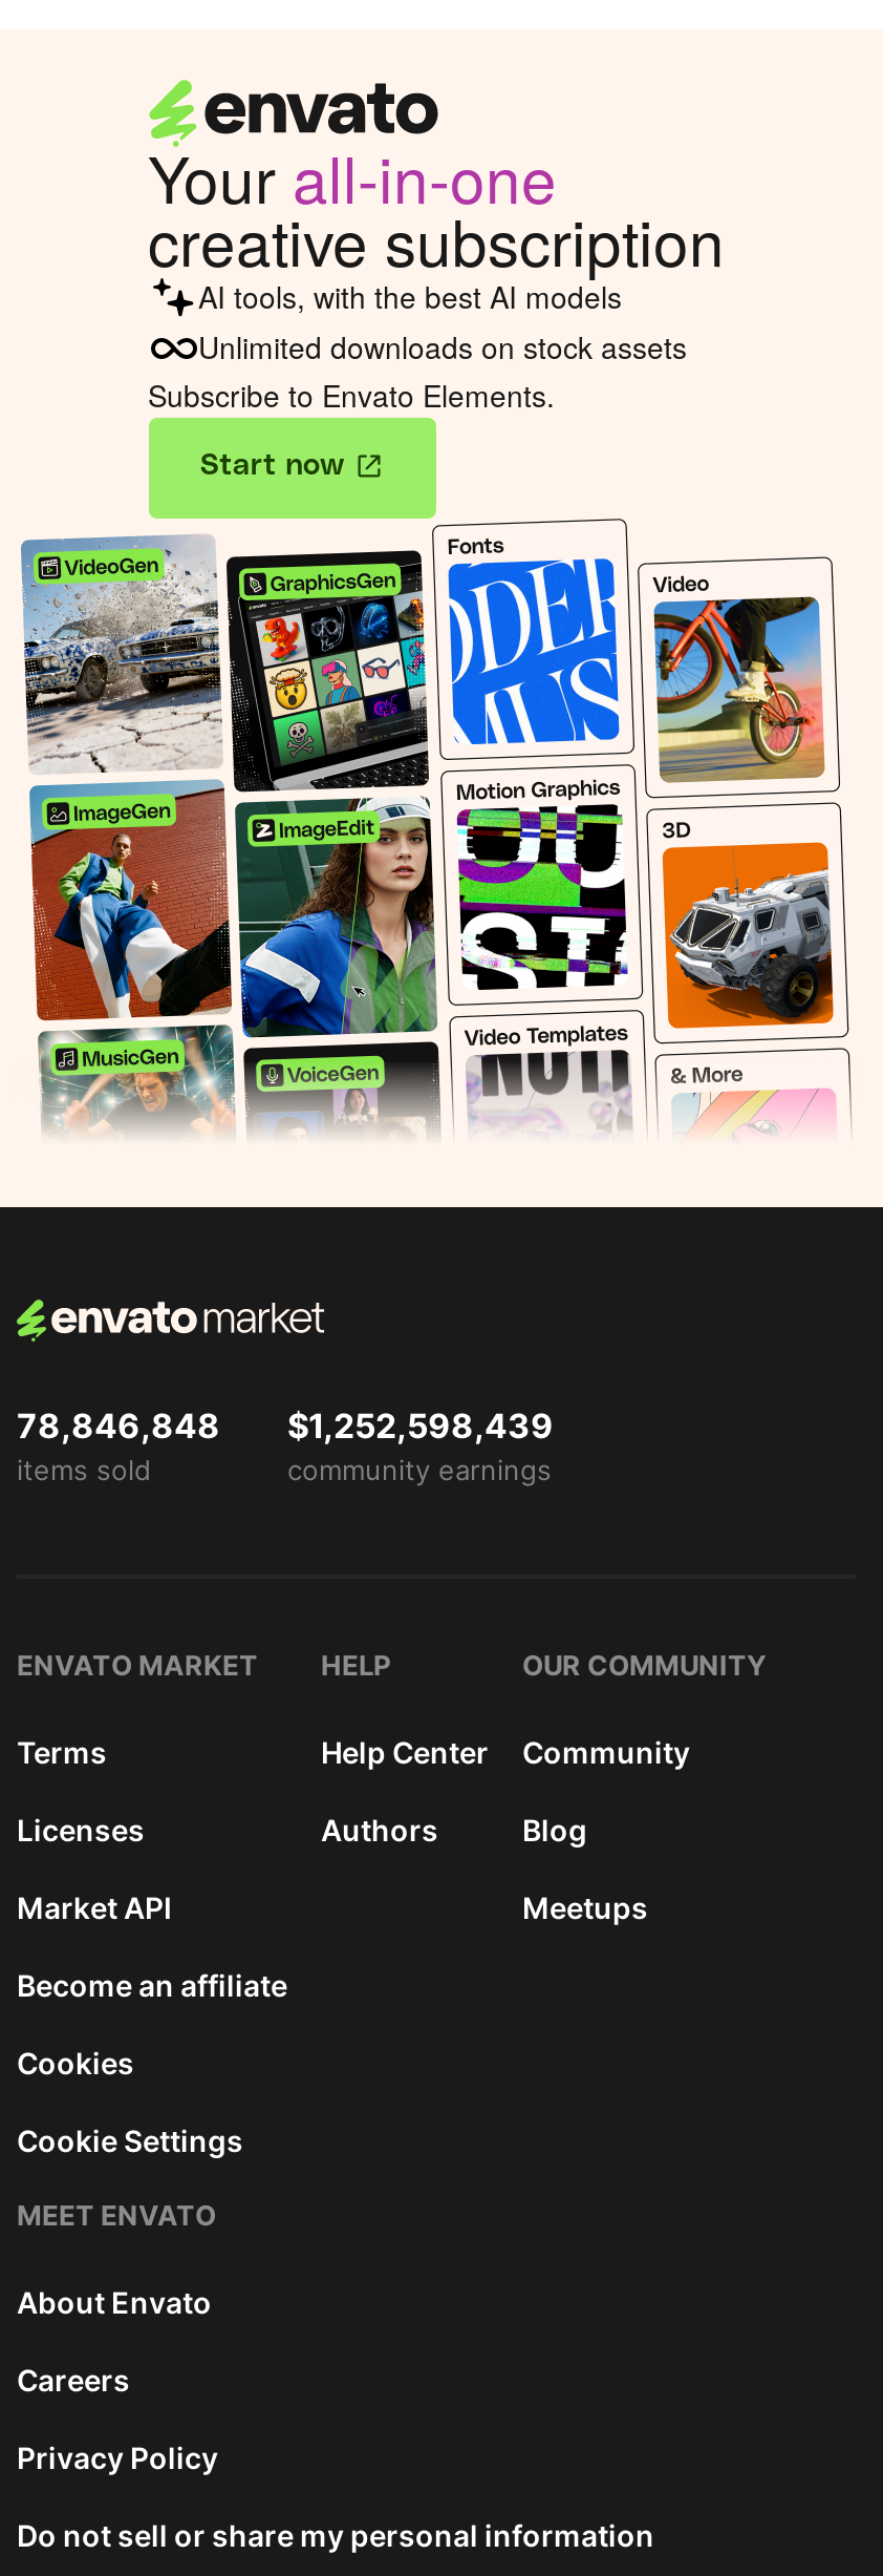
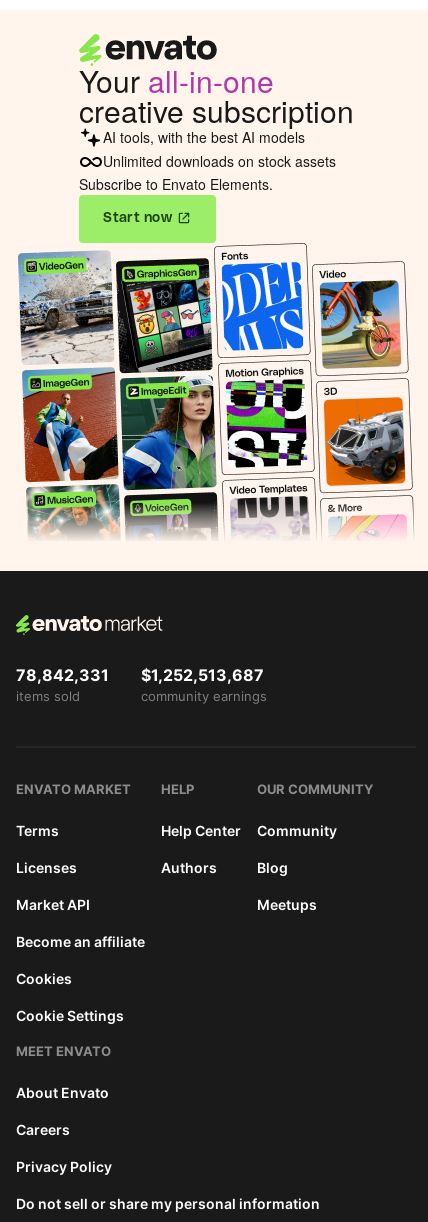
- 78,846,848
+ 78,842,331

- $1,252,598,439
+ $1,252,513,687
